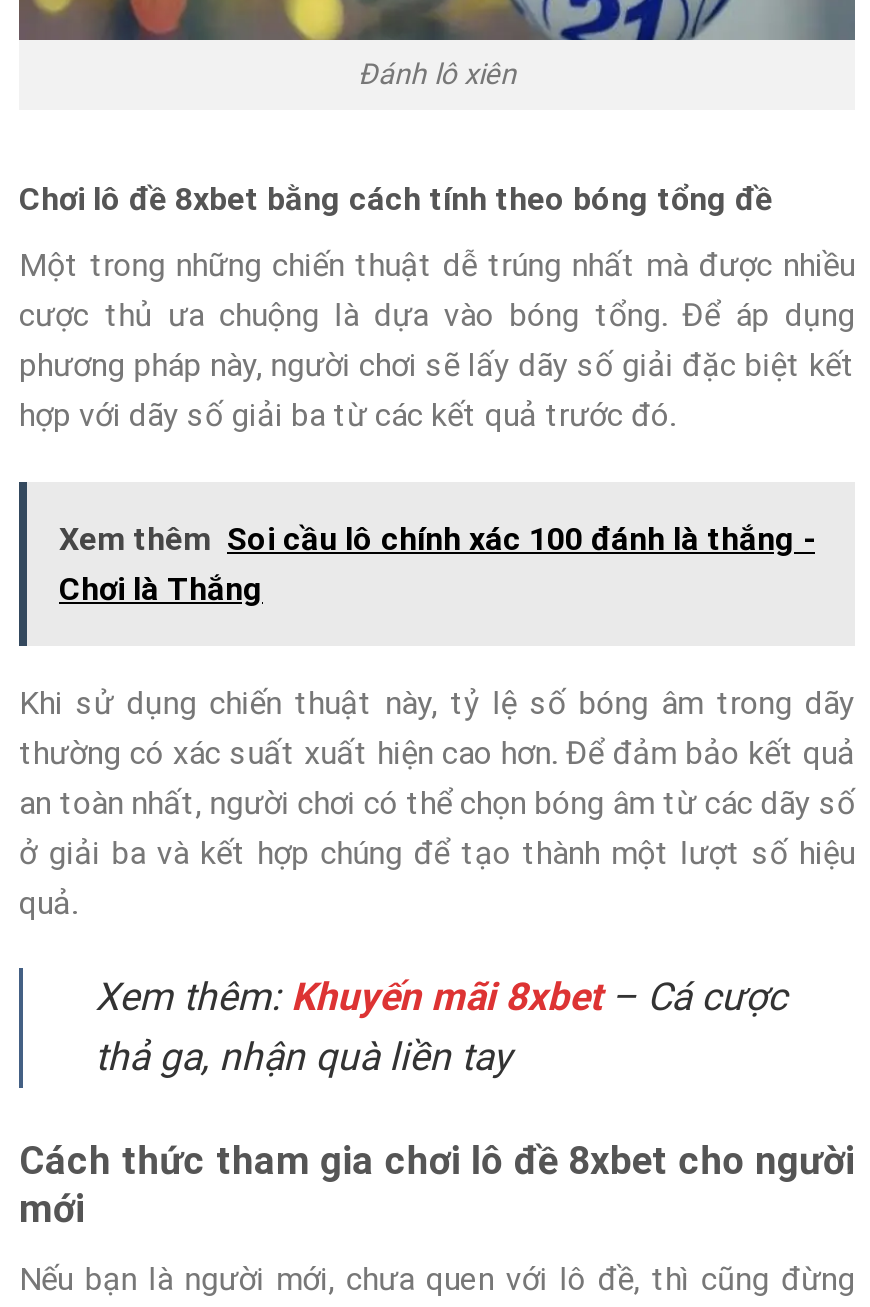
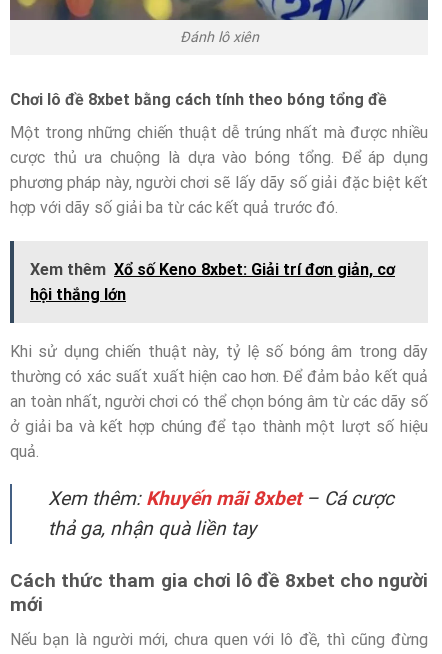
- Xem thêm Soi cầu lô chính xác 100 đánh là thắng -
- Chơi là Thắng
+ Xem thêm Xổ số Keno 8xbet: Giải trí đơn giản, cơ
+ hội thắng lớn
